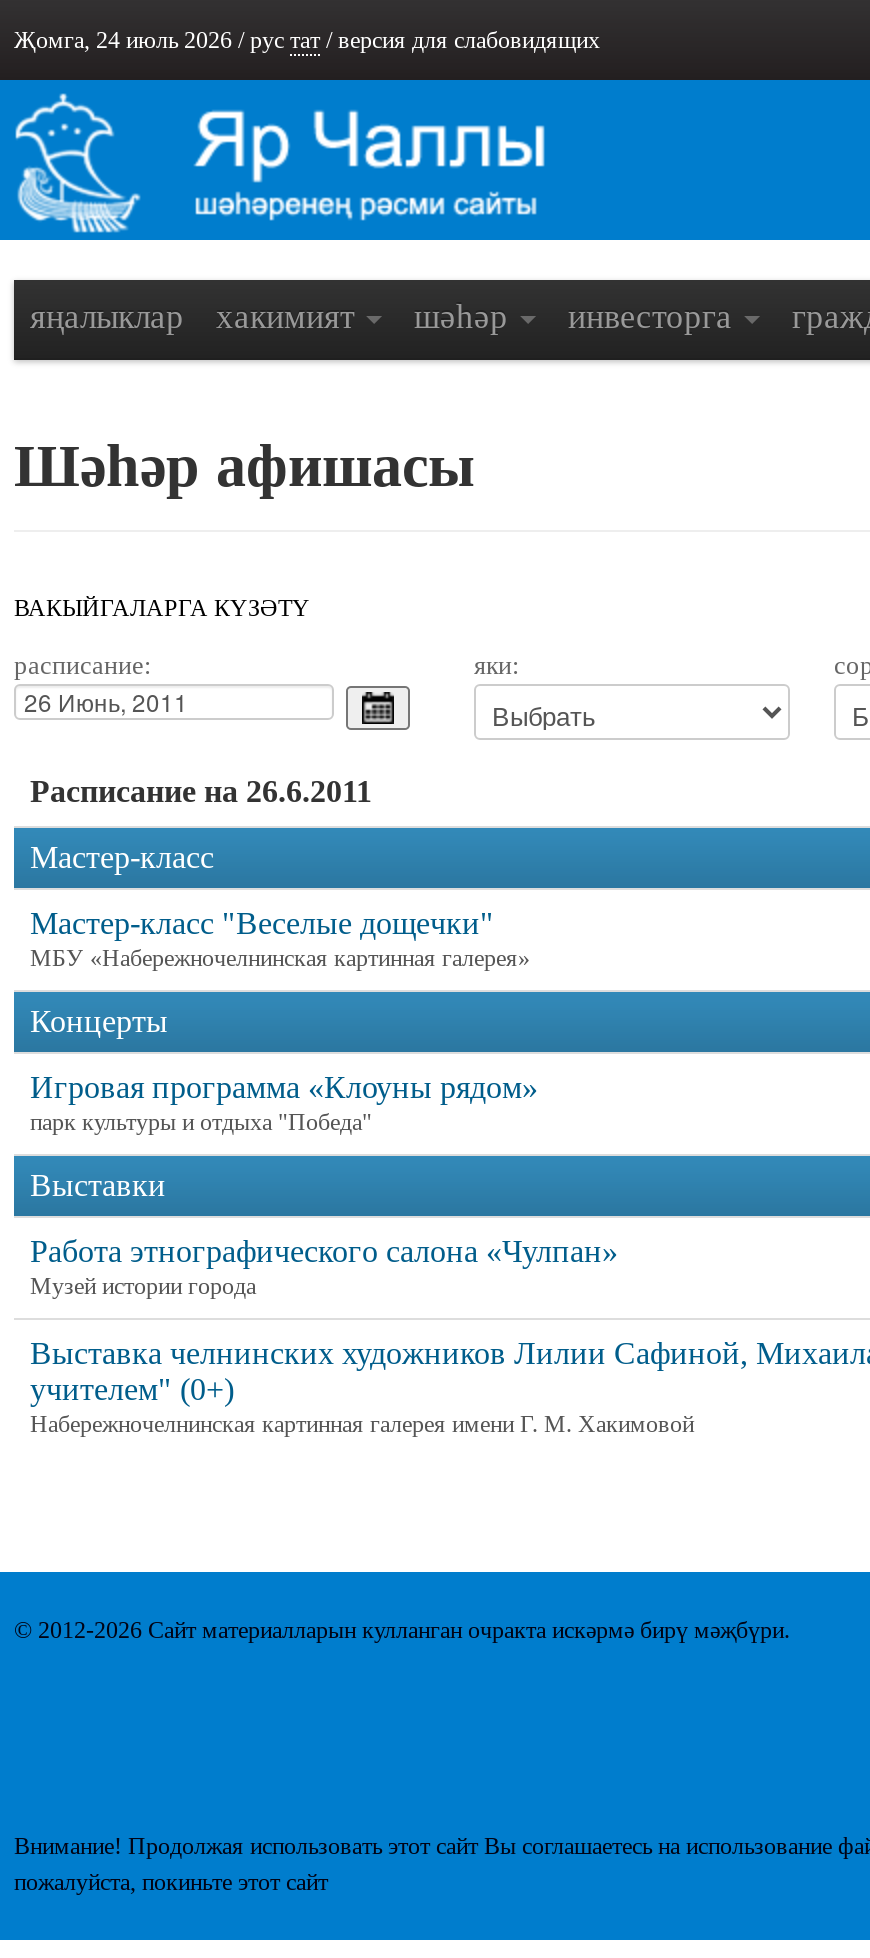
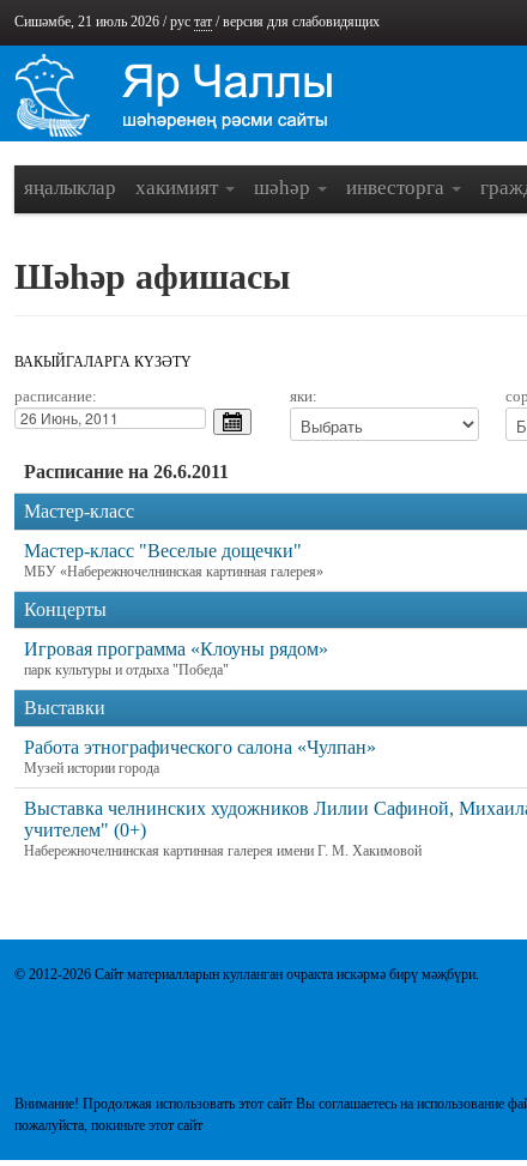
- Җомга, 24 июль 2026 / рус тат / версия для слабовидящих
+ Сишәмбе, 21 июль 2026 / рус тат / версия для слабовидящих
